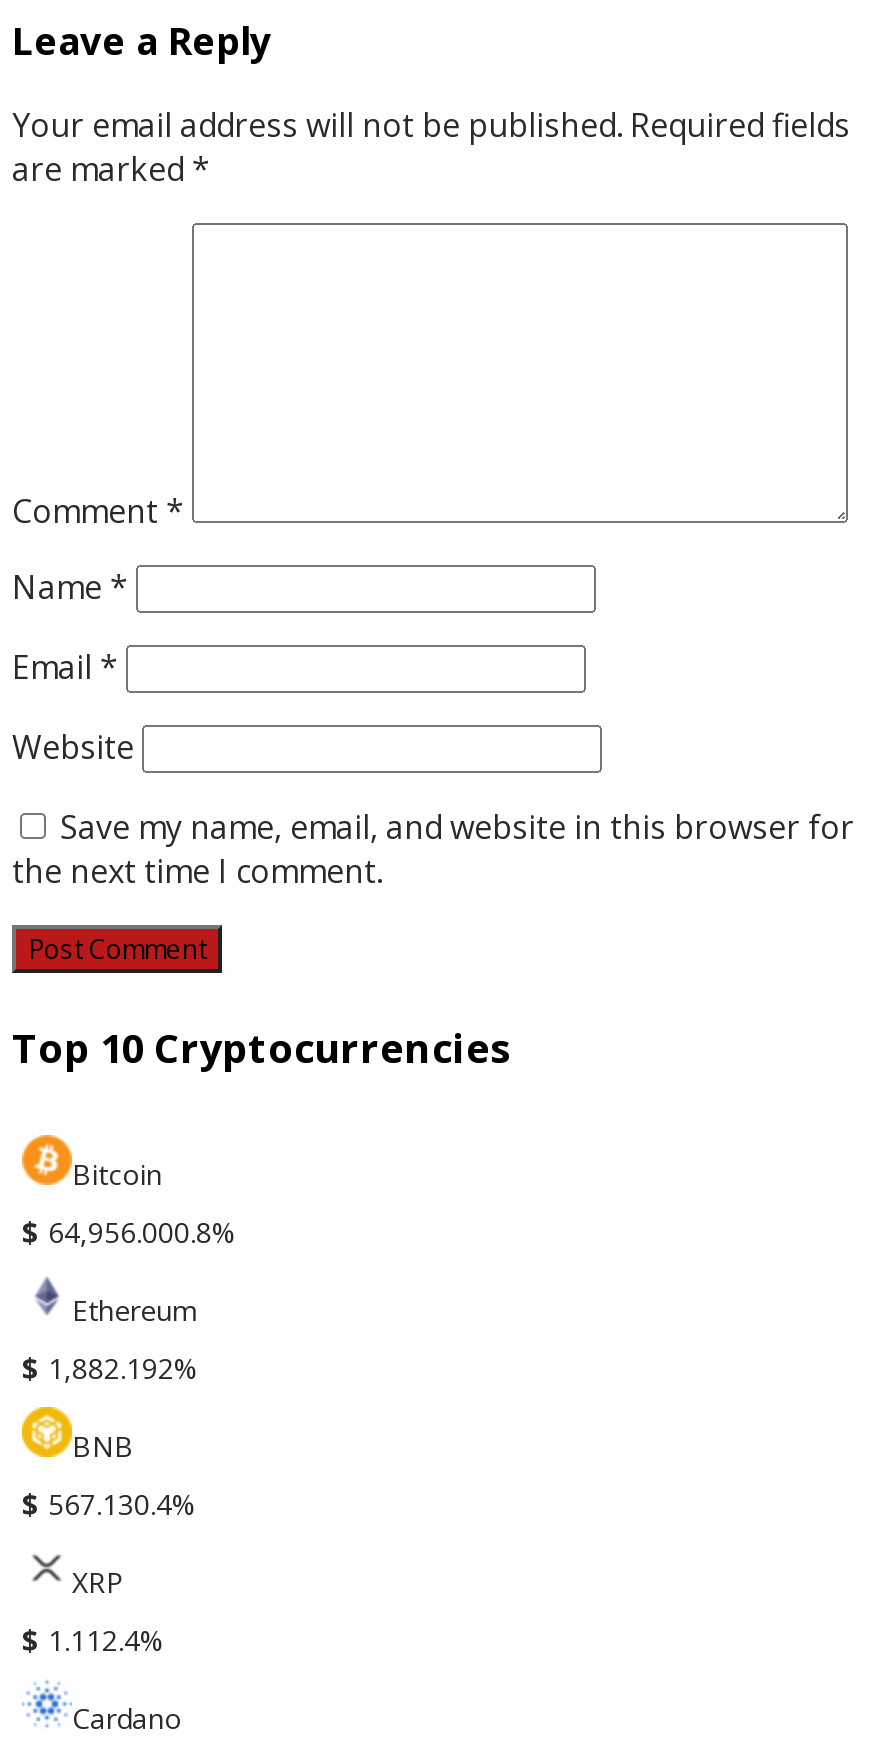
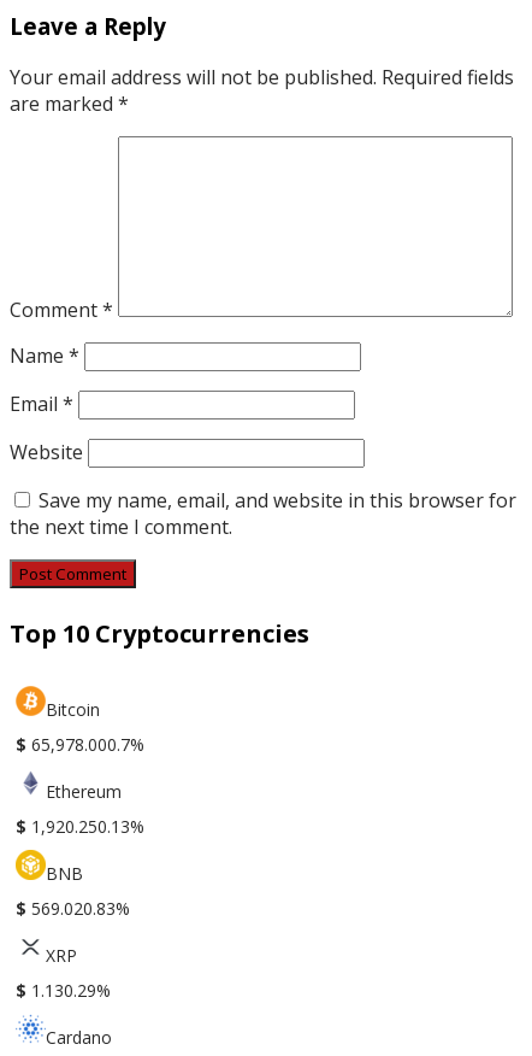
- $ 64,956.000.8%
+ $ 65,978.000.7%

- $ 1,882.192%
+ $ 1,920.250.13%

- $ 567.130.4%
+ $ 569.020.83%

- $ 1.112.4%
+ $ 1.130.29%
